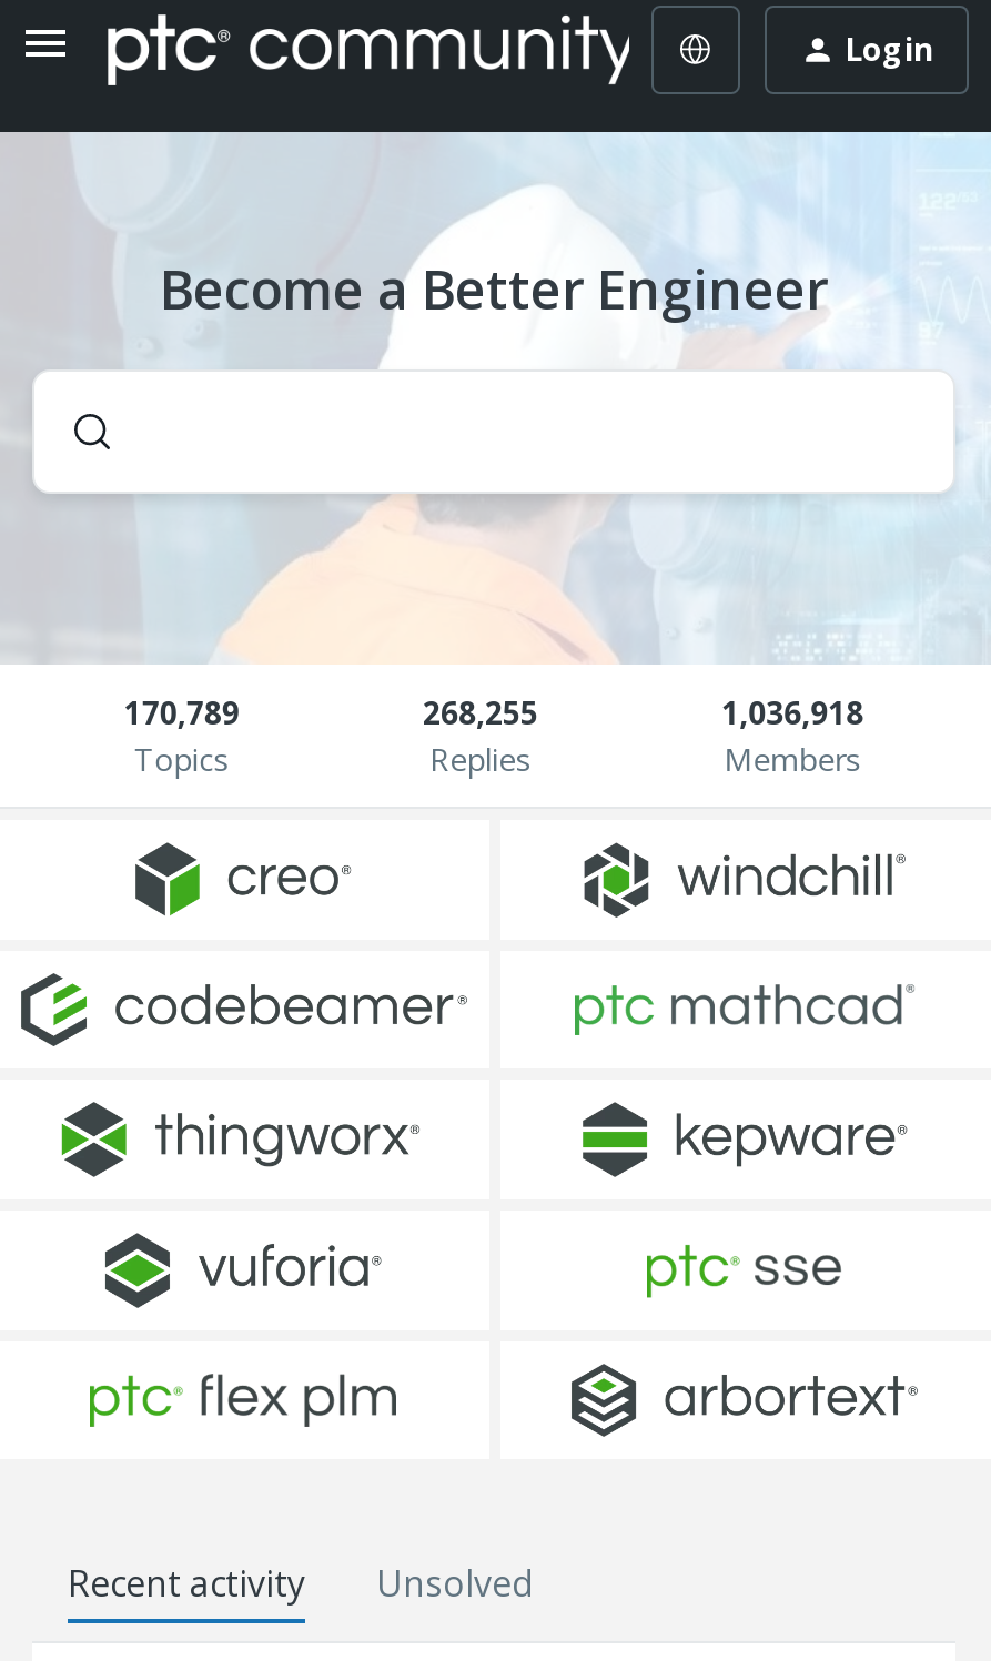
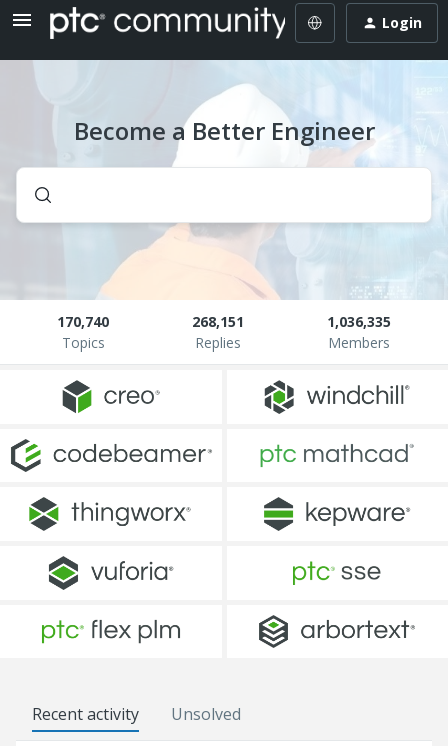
- 170,789
+ 170,740

- 268,255
+ 268,151

- 1,036,918
+ 1,036,335
